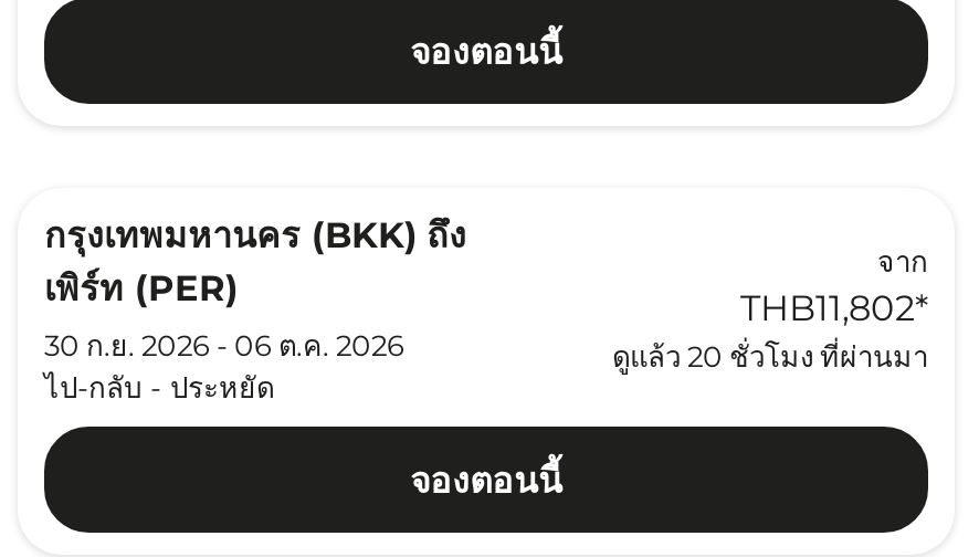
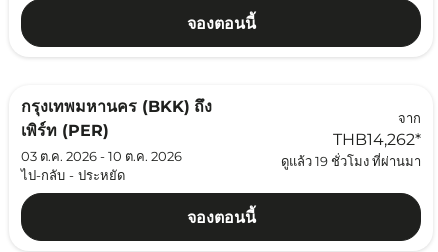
- THB11,802*
- ดูแล้ว 20 ชั่วโมง ที่ผ่านมา
+ THB14,262*
+ ดูแล้ว 19 ชั่วโมง ที่ผ่านมา

- 30 ก.ย. 2026 - 06 ต.ค. 2026
+ 03 ต.ค. 2026 - 10 ต.ค. 2026
